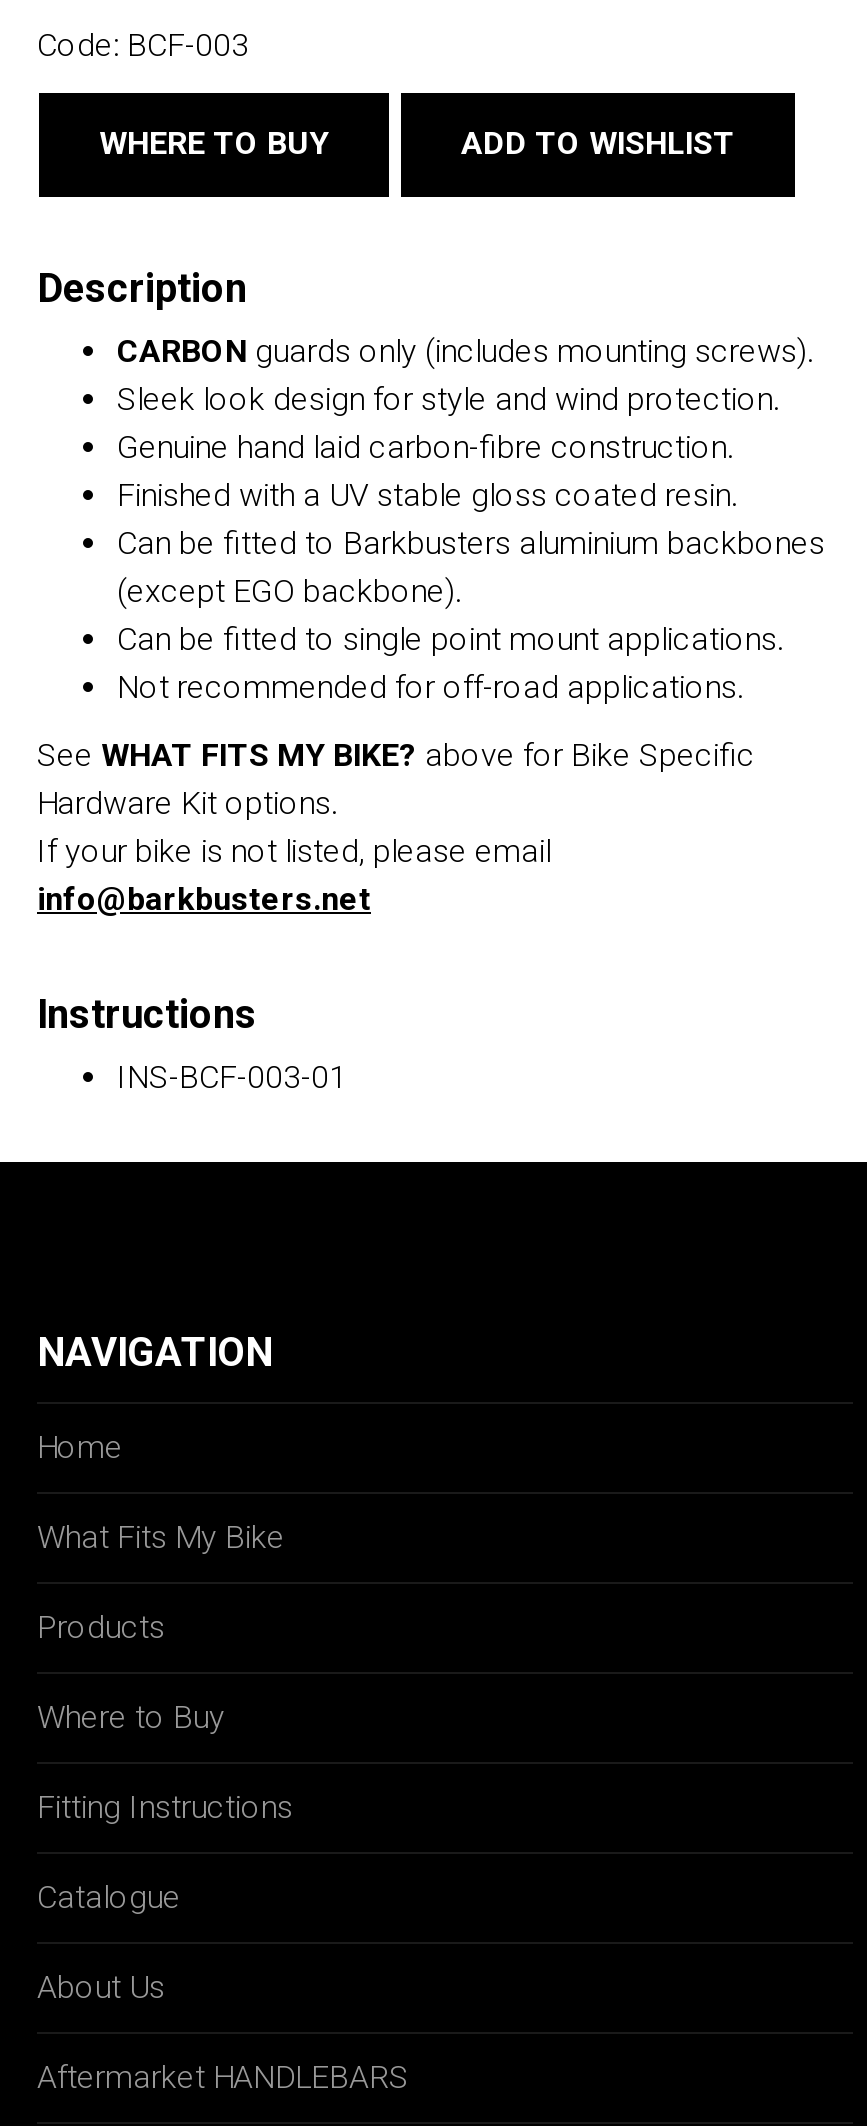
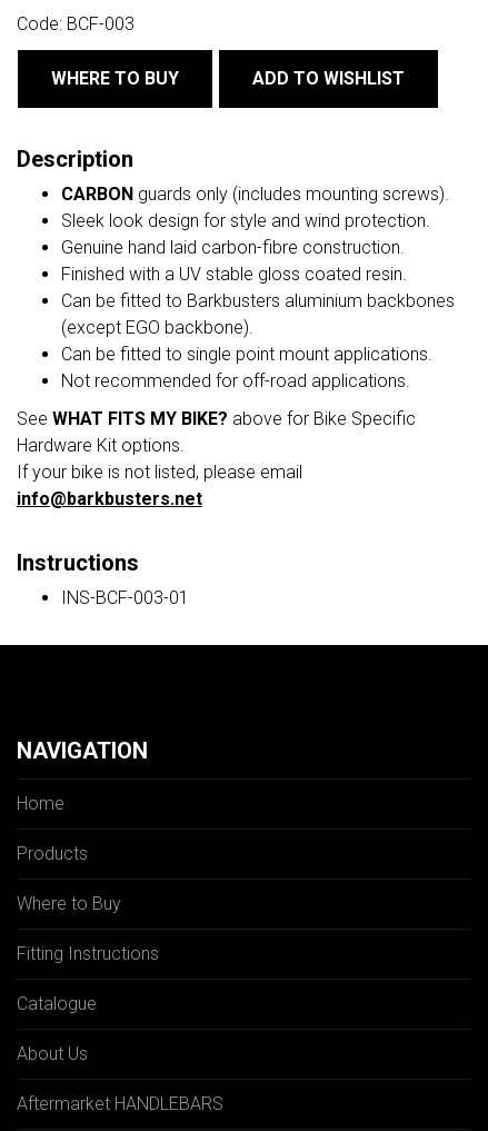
- What Fits My Bike
